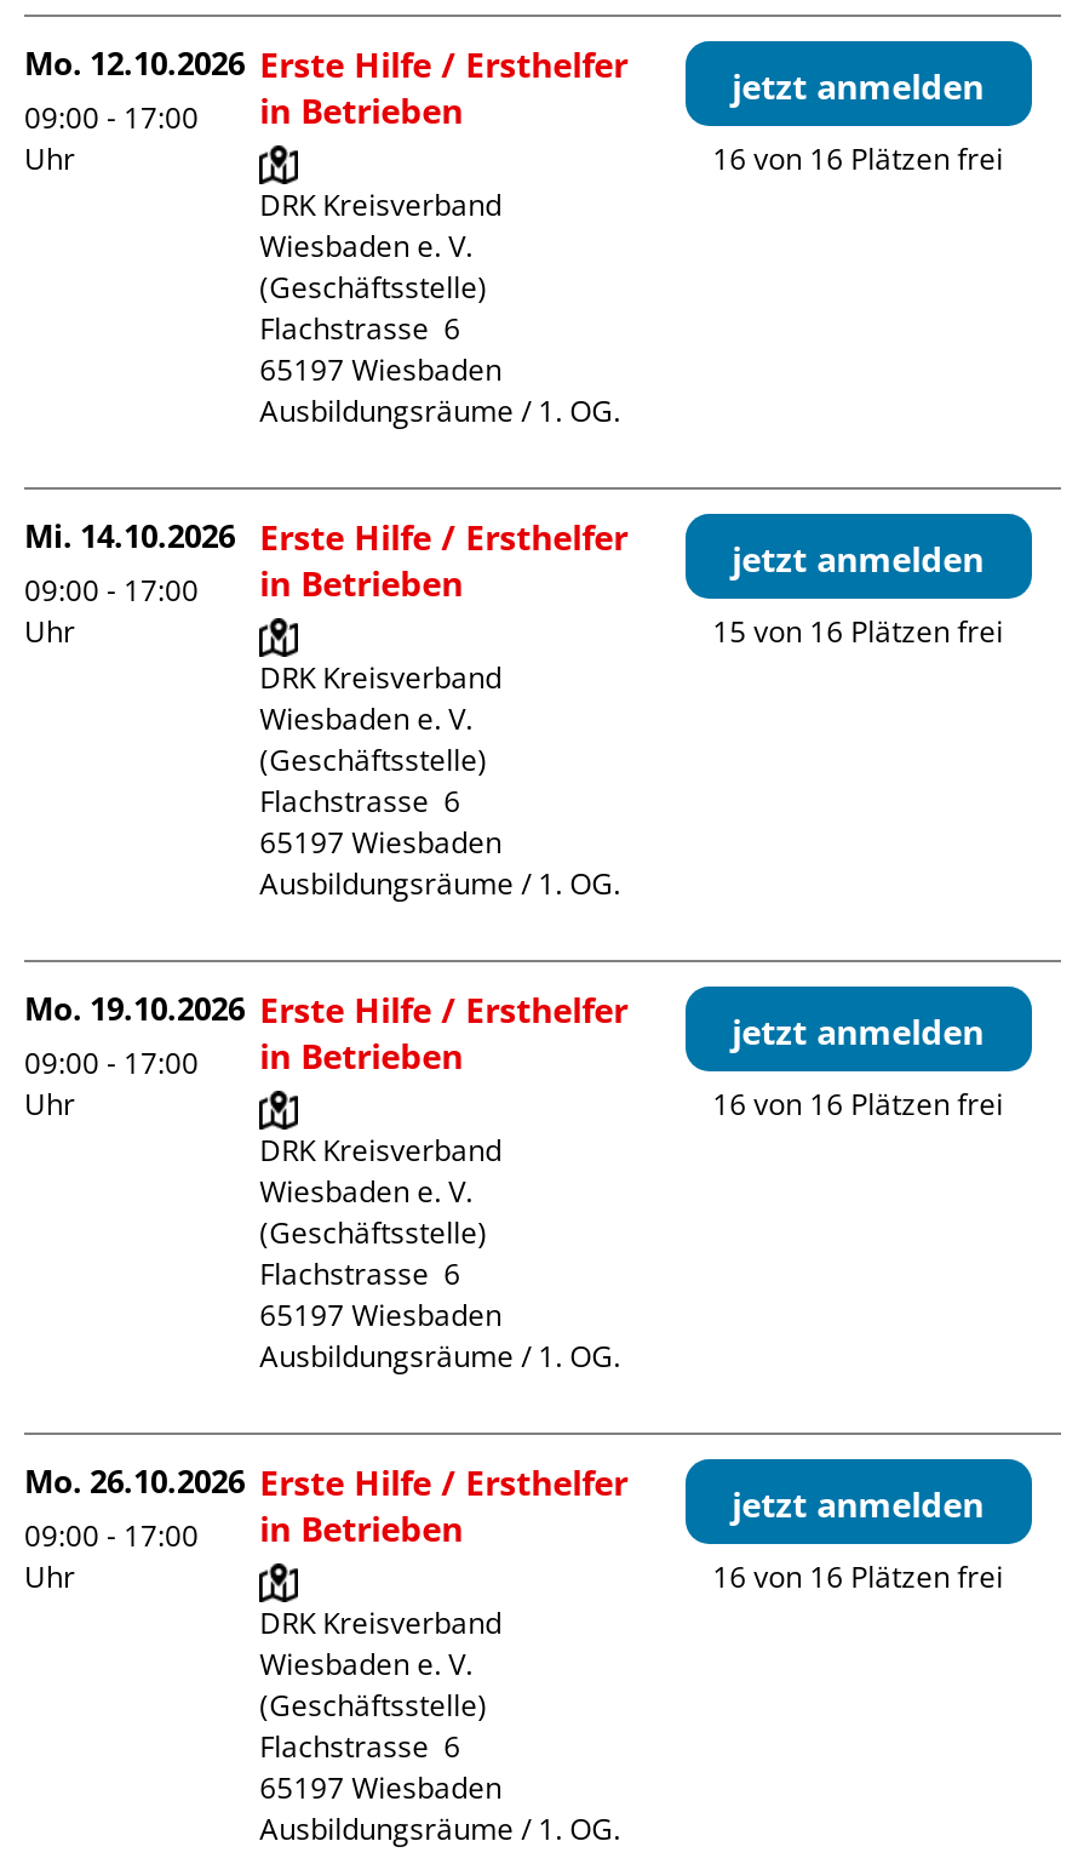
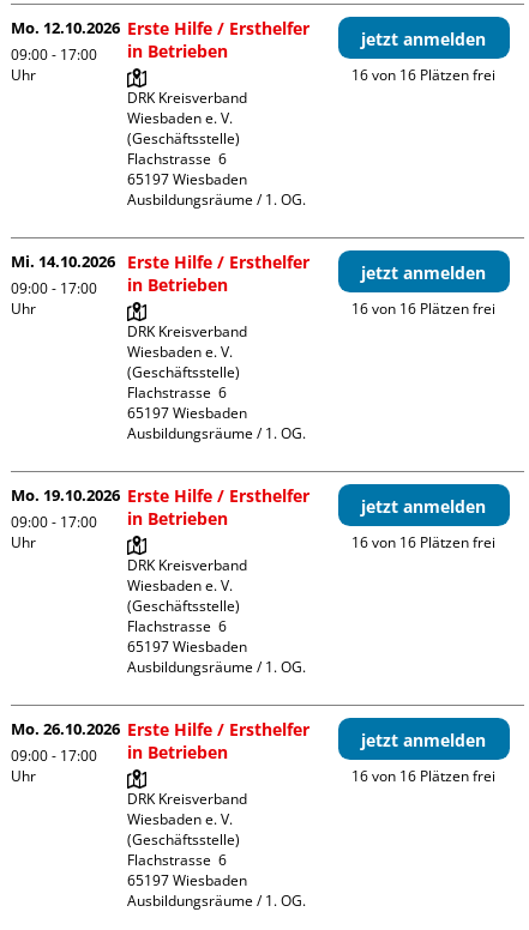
- 15 von 16 Plätzen frei
+ 16 von 16 Plätzen frei
